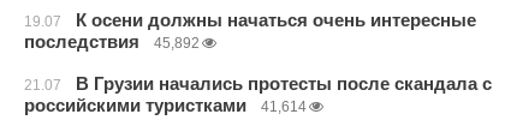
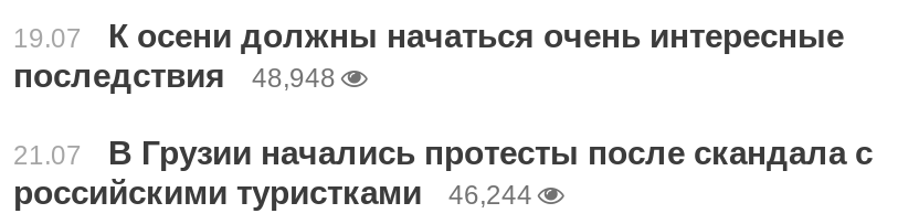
- последствия 45,892
+ последствия 48,948

- российскими туристками 41,614
+ российскими туристками 46,244
